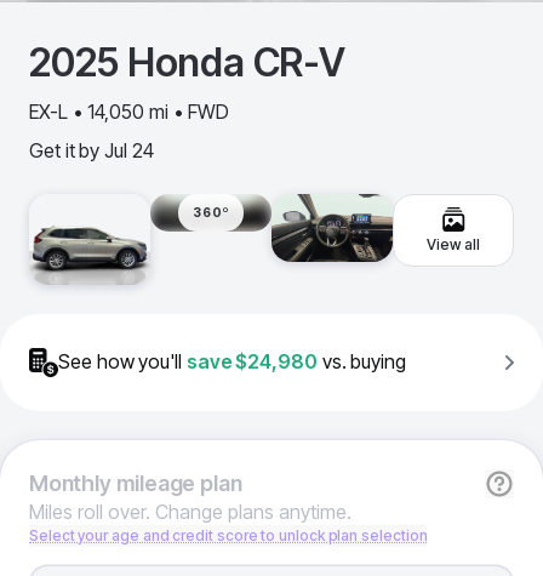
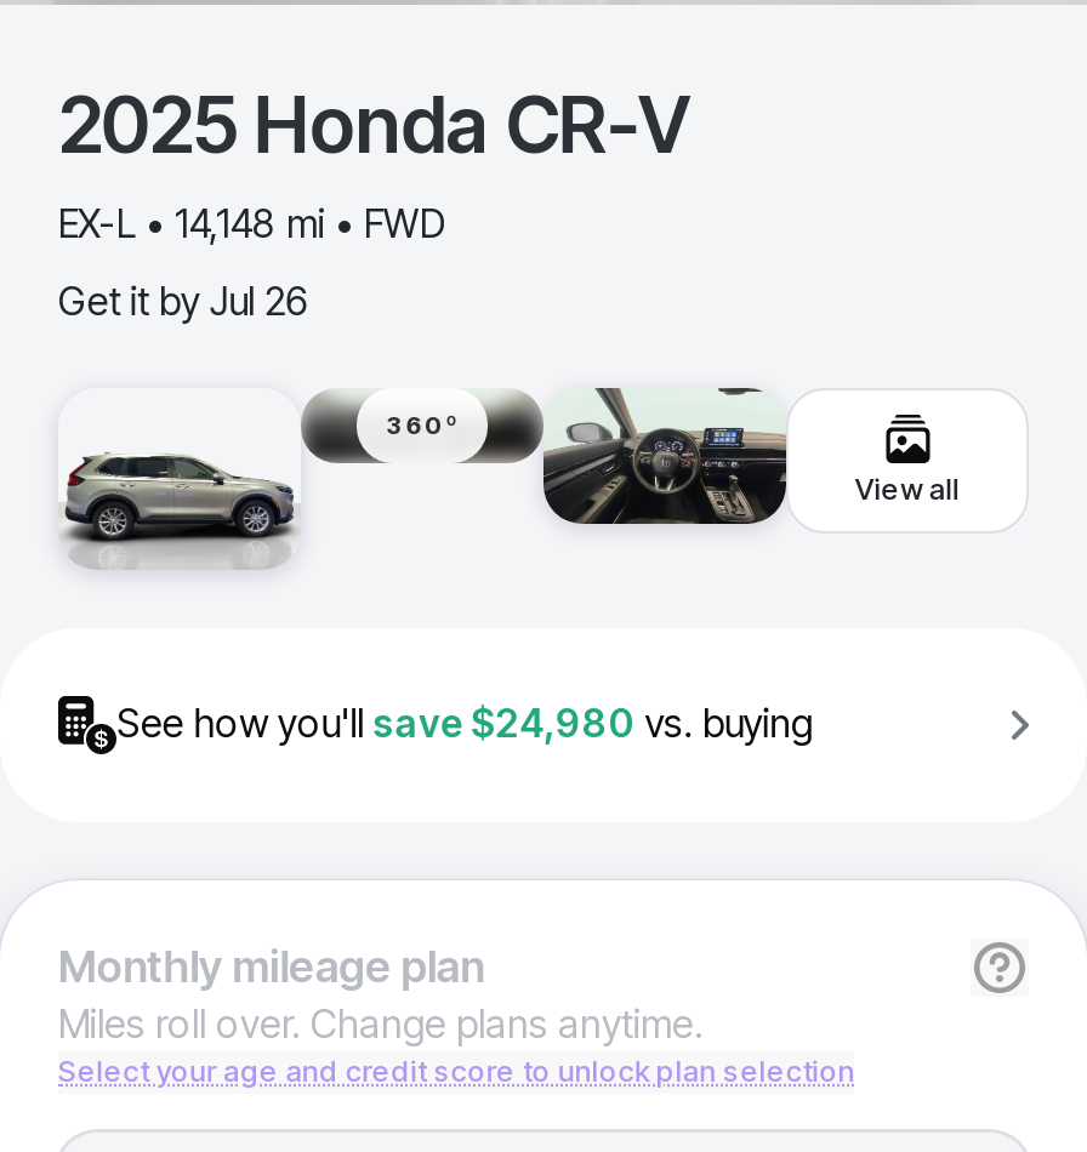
- EX-L • 14,050 mi • FWD
+ EX-L • 14,148 mi • FWD

- Get it by Jul 24
+ Get it by Jul 26
